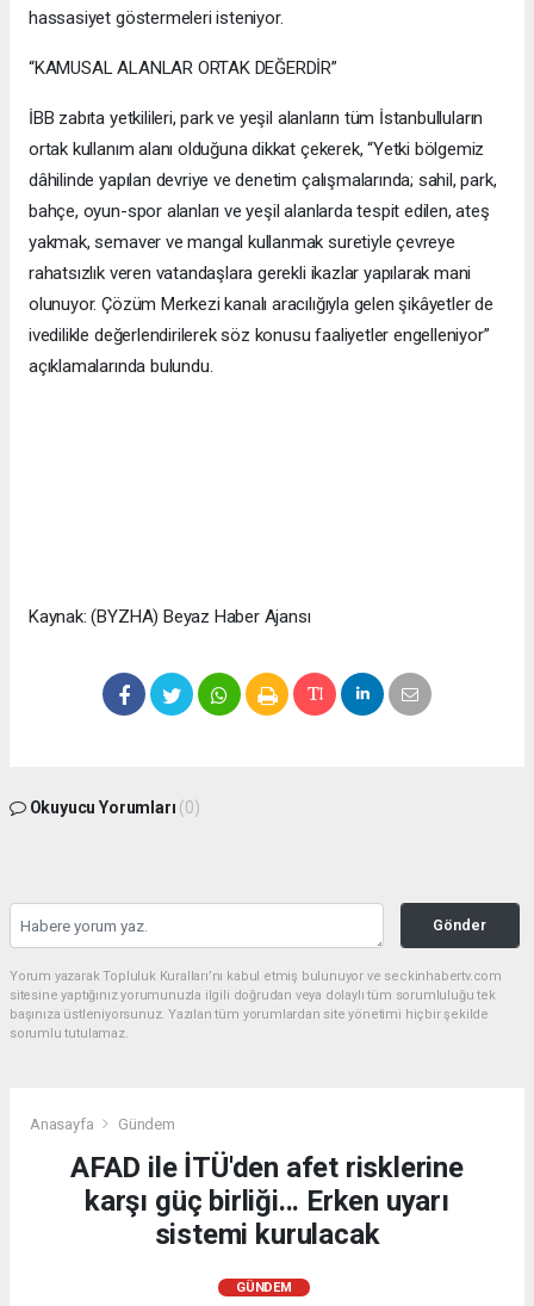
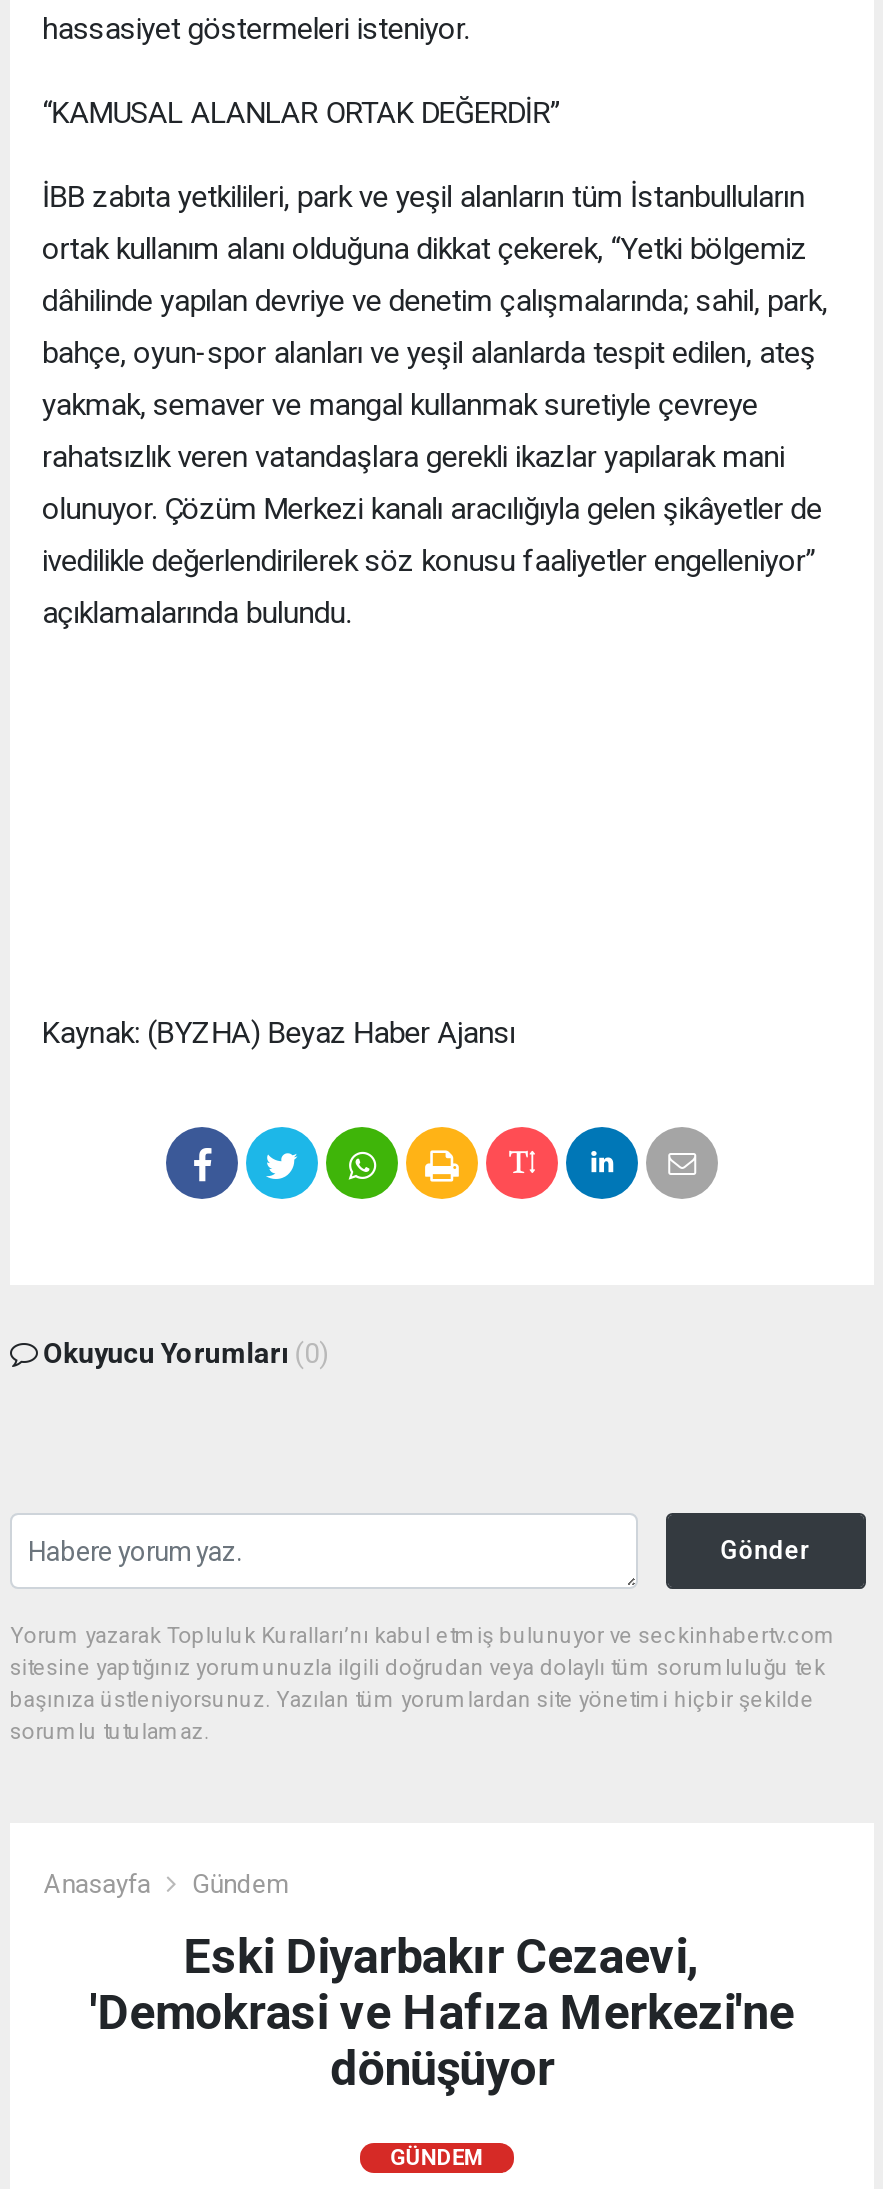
- AFAD ile İTÜ'den afet risklerine
- karşı güç birliği... Erken uyarı
- sistemi kurulacak
+ Eski Diyarbakır Cezaevi,
+ 'Demokrasi ve Hafıza Merkezi'ne
+ dönüşüyor
